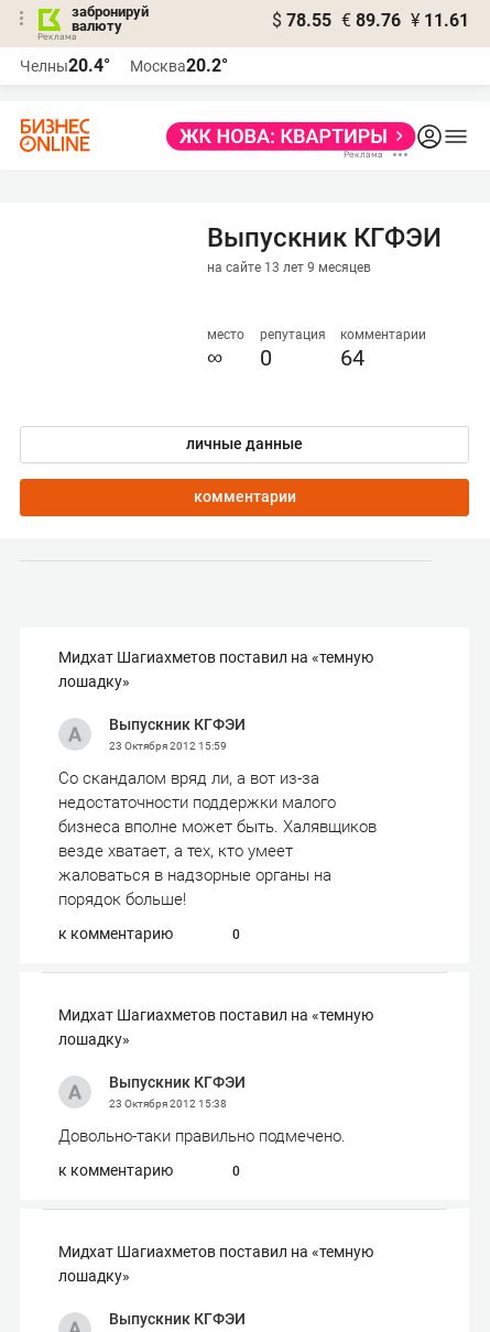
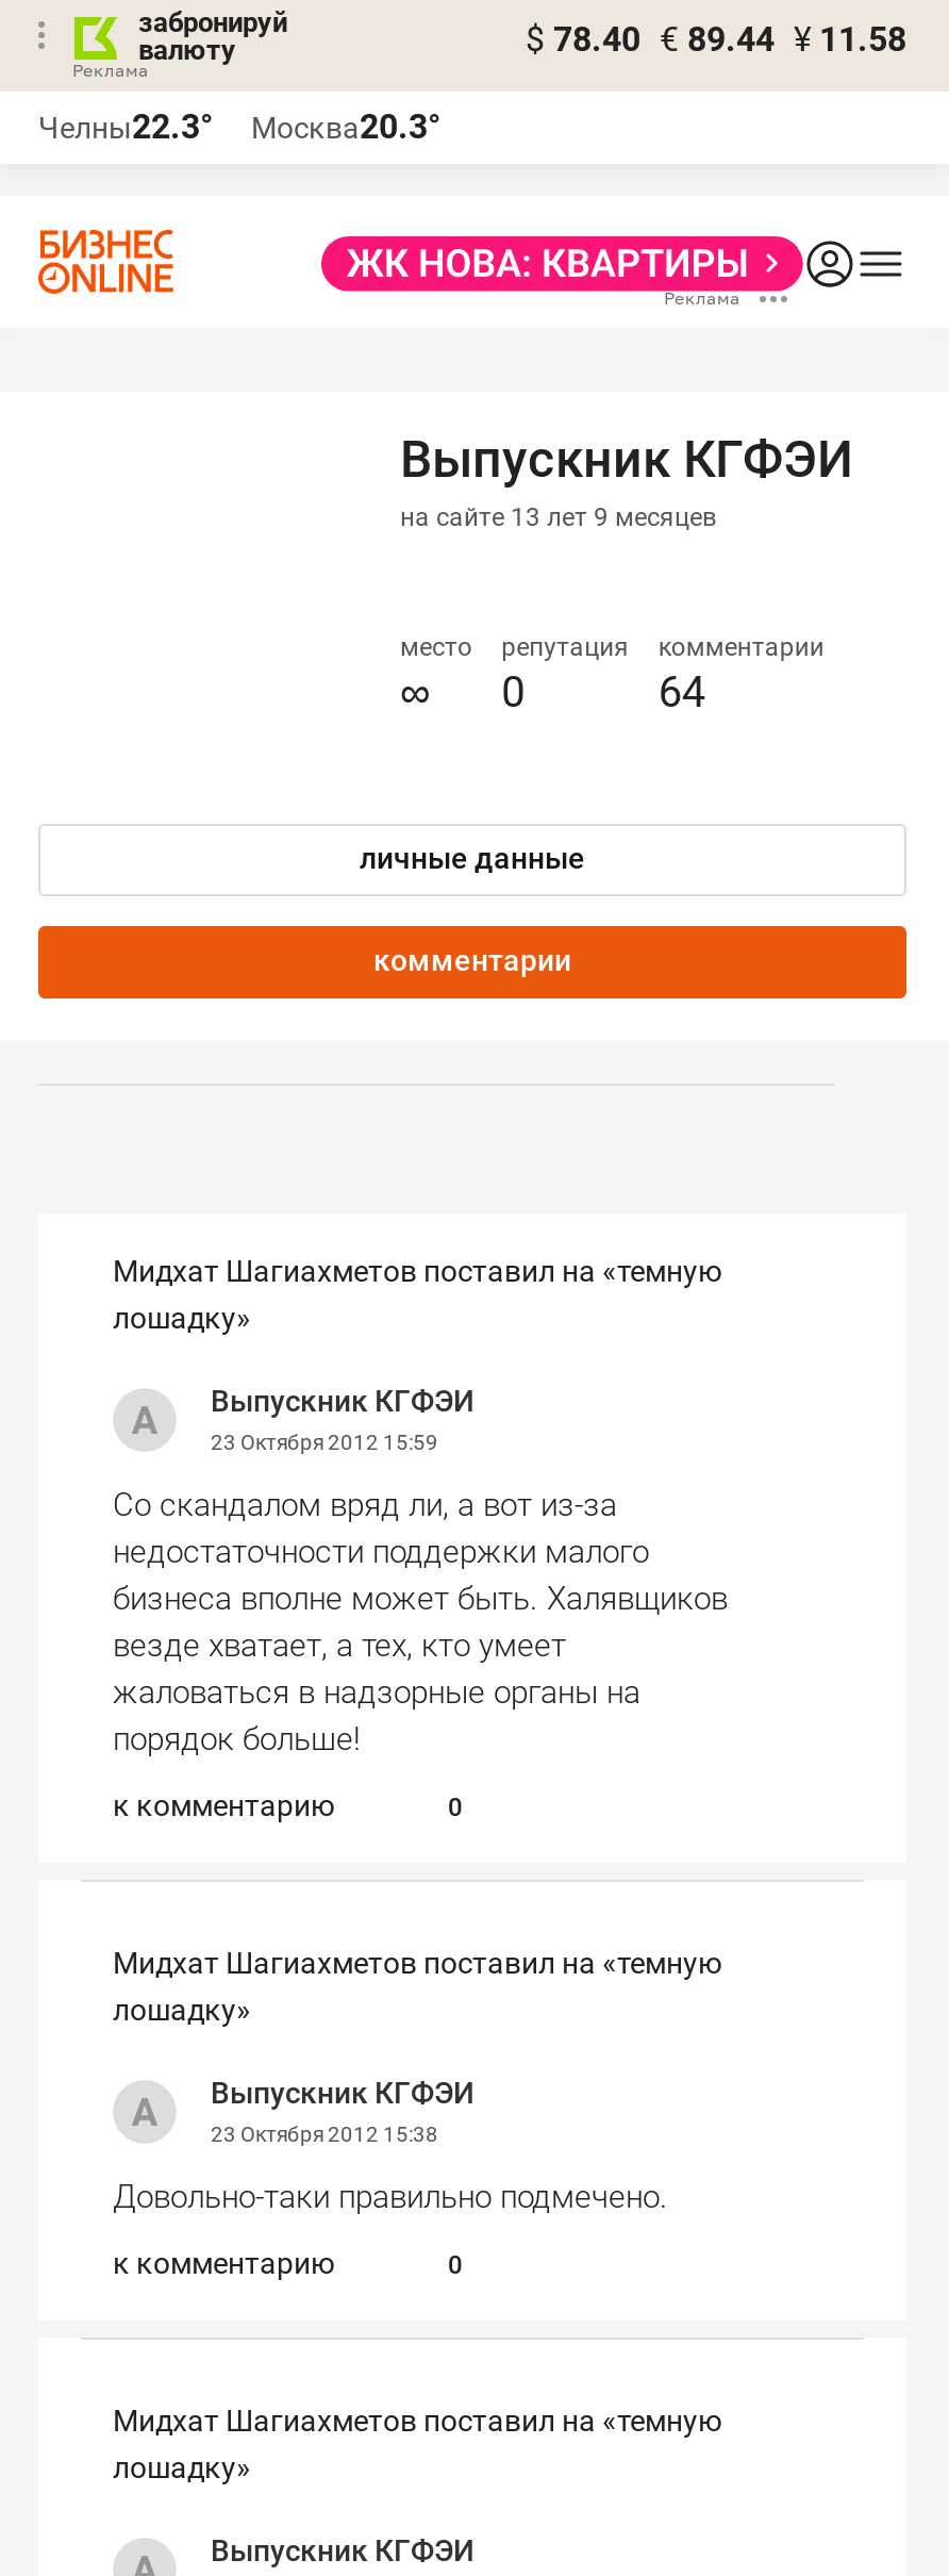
- $ 78.55 € 89.76 ¥ 11.61
+ $ 78.40 € 89.44 ¥ 11.58

- Челны20.4°
+ Челны22.3°

- Москва20.2°
+ Москва20.3°
